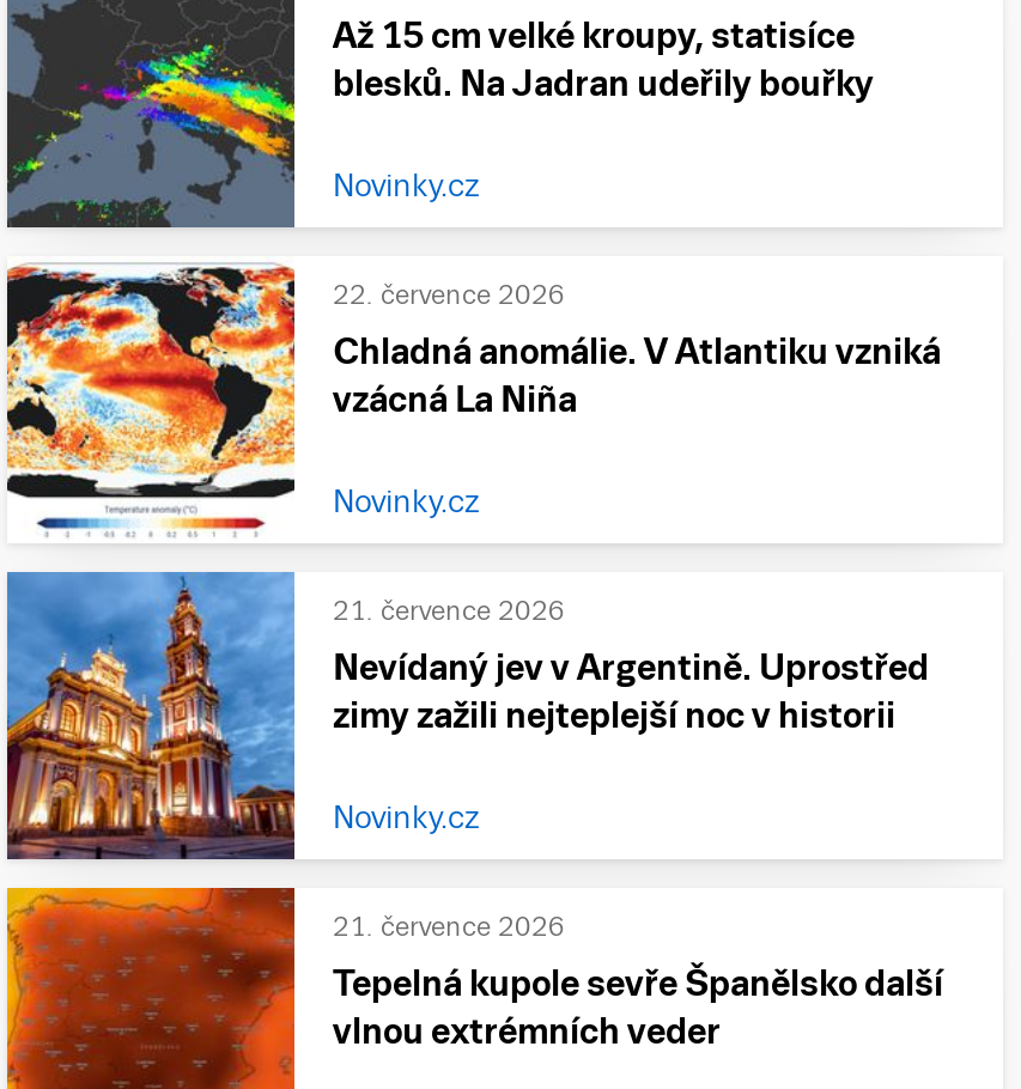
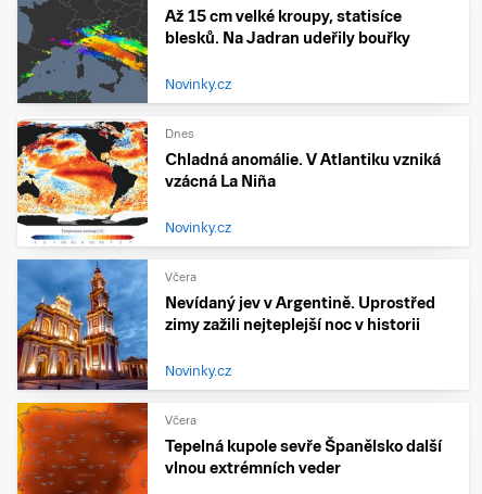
- 22. července 2026
+ Dnes

- 21. července 2026
+ Včera

- 21. července 2026
+ Včera
